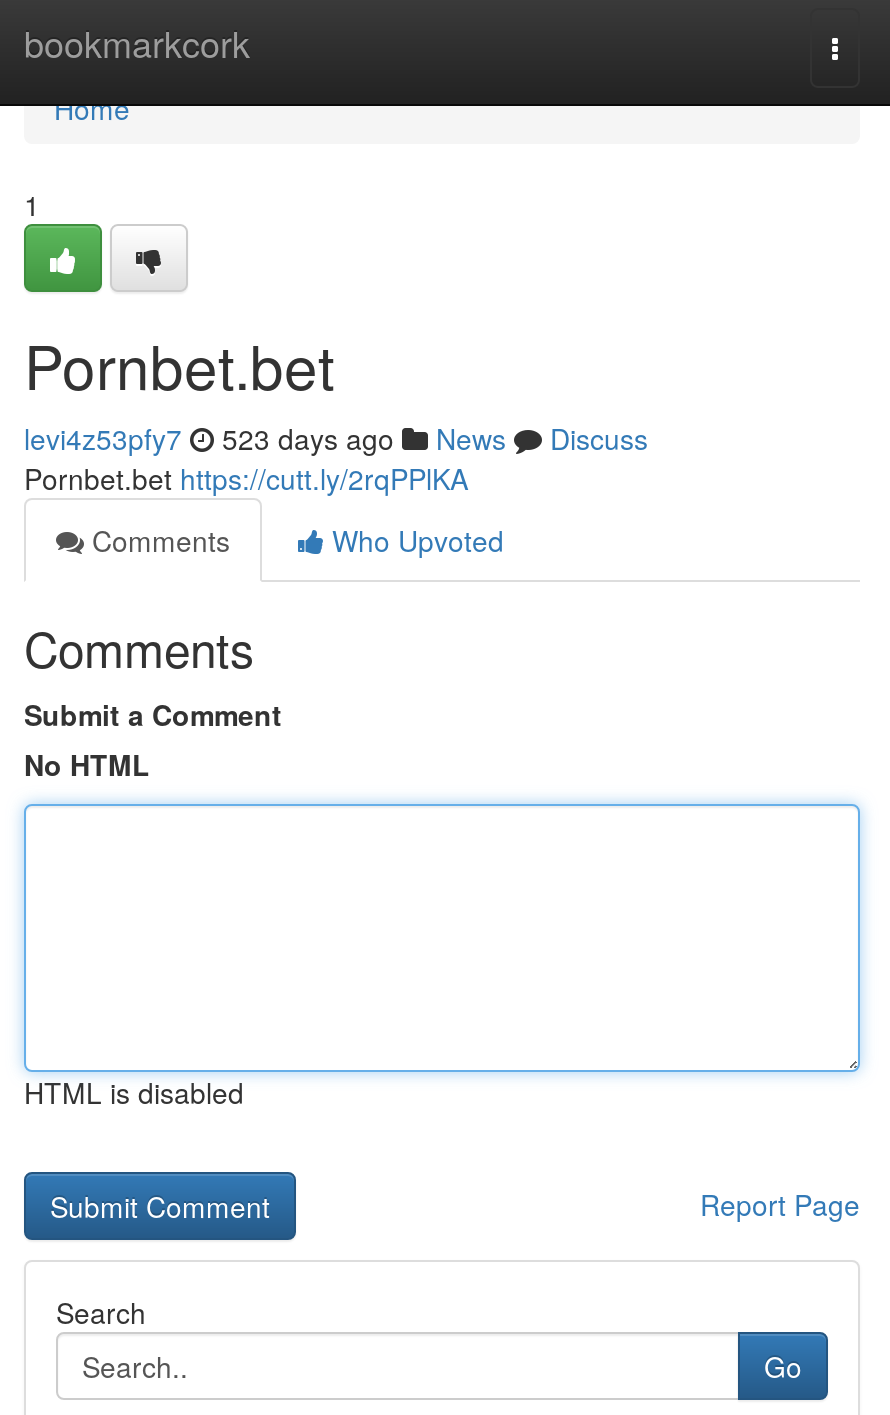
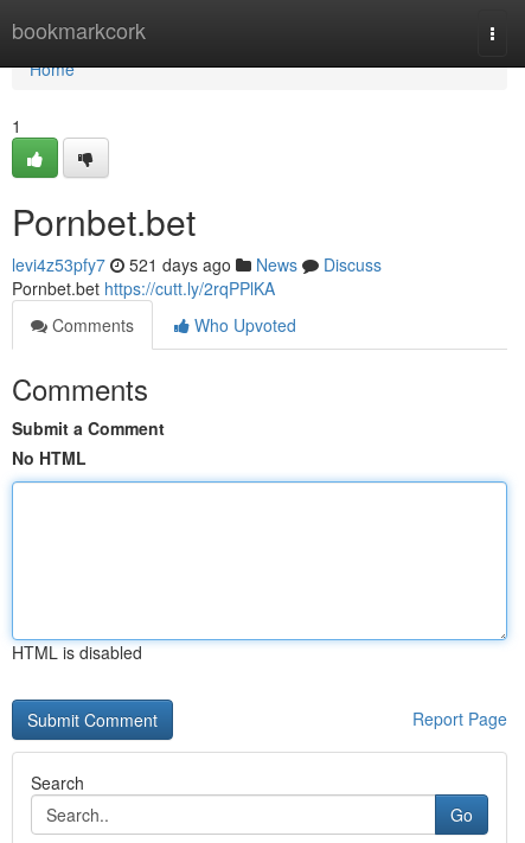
- levi4z53pfy7 523 days ago News Discuss
+ levi4z53pfy7 521 days ago News Discuss
